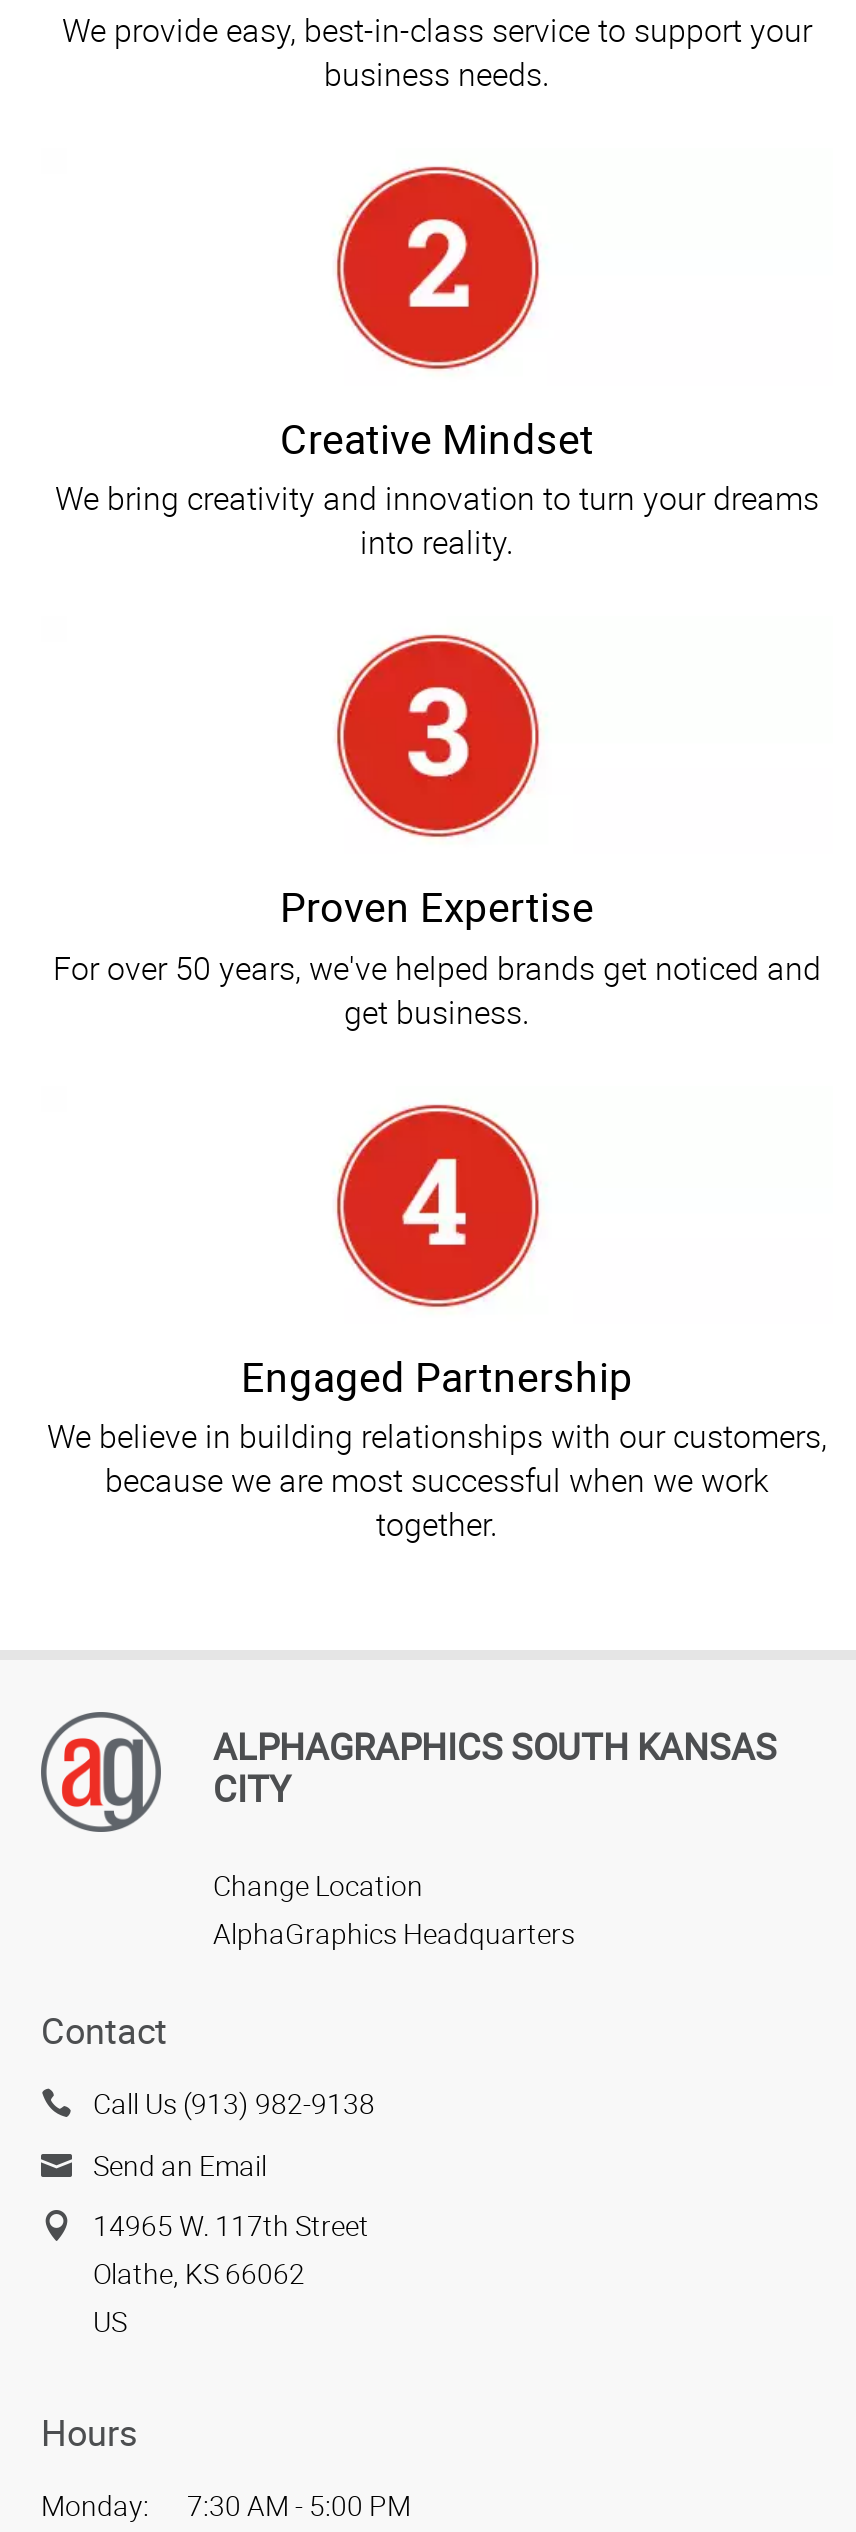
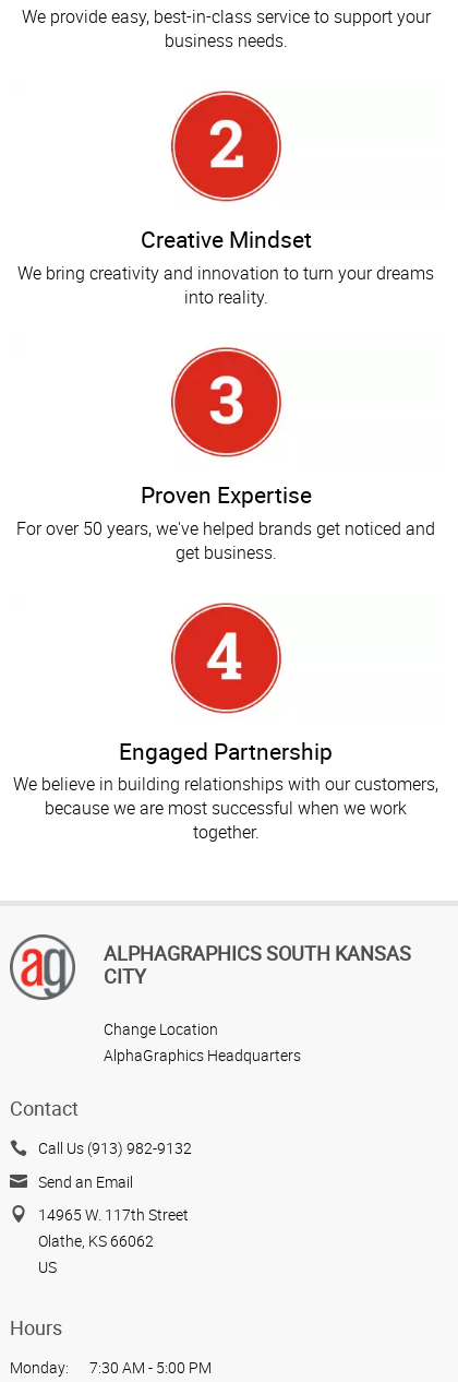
- Call Us (913) 982-9138
+ Call Us (913) 982-9132
